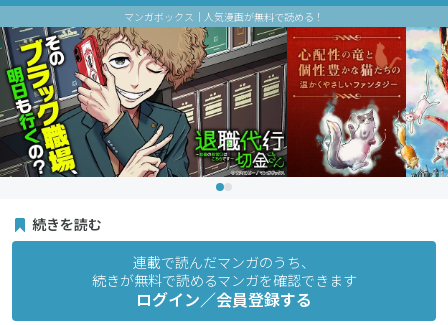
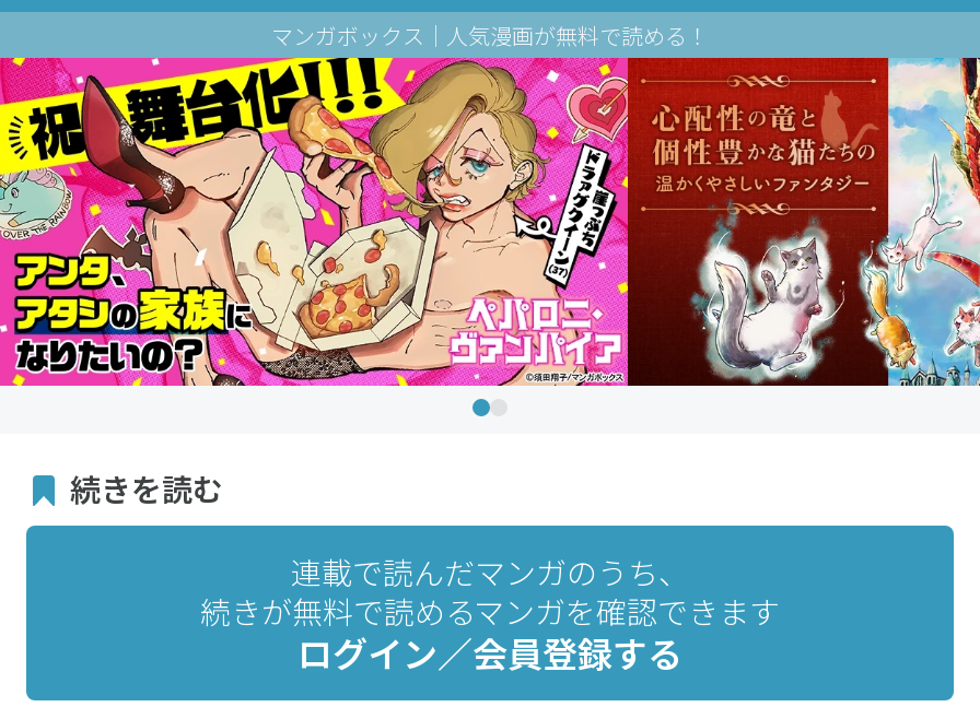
- [image]
+ [image]
